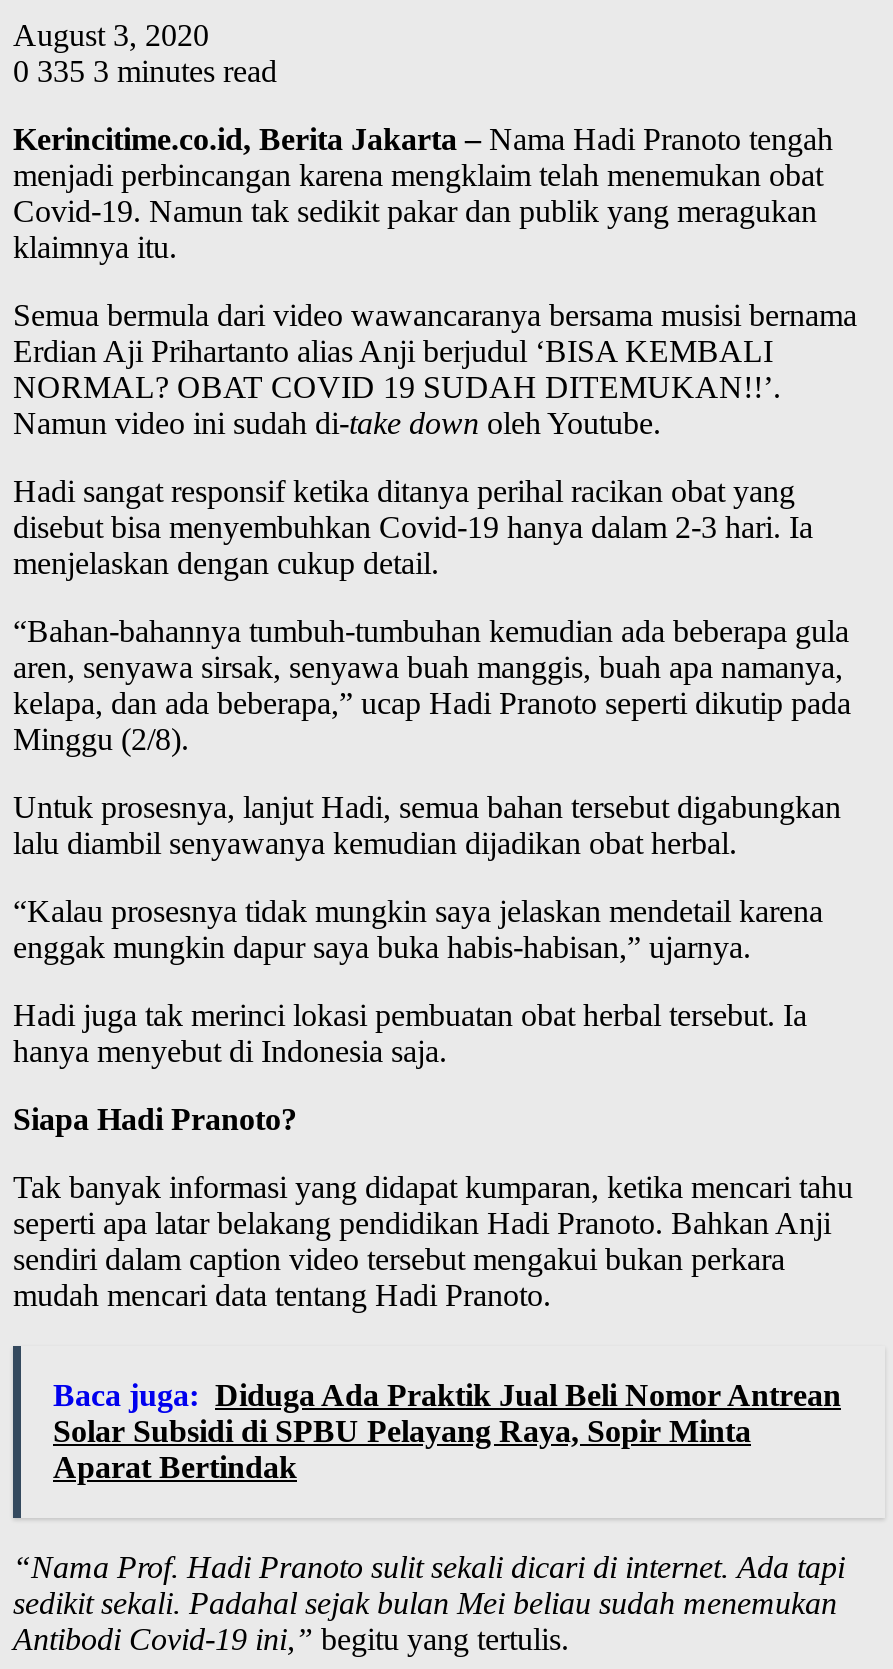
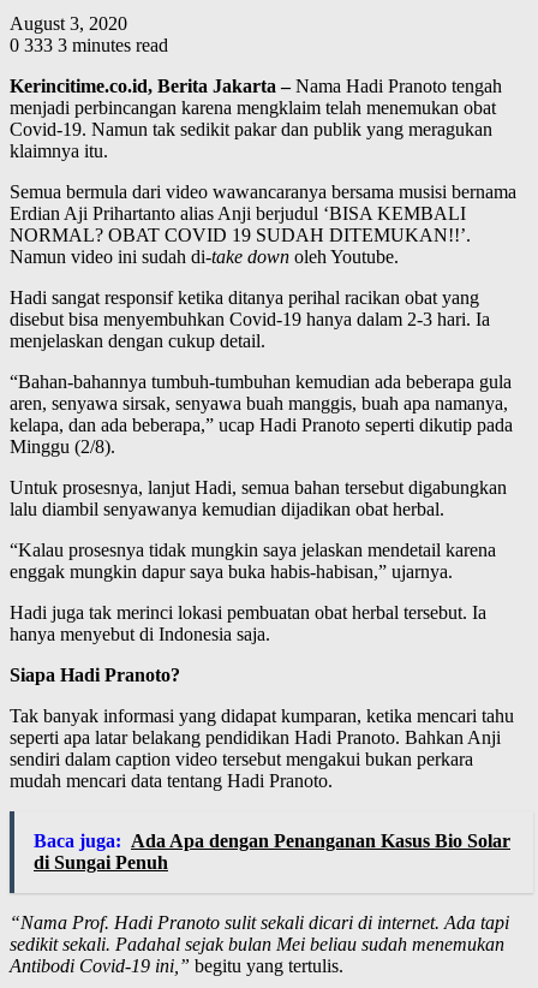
- 0 335 3 minutes read
+ 0 333 3 minutes read

- Baca juga: Diduga Ada Praktik Jual Beli Nomor Antrean
- Solar Subsidi di SPBU Pelayang Raya, Sopir Minta
- Aparat Bertindak
+ Baca juga: Ada Apa dengan Penanganan Kasus Bio Solar
+ di Sungai Penuh
